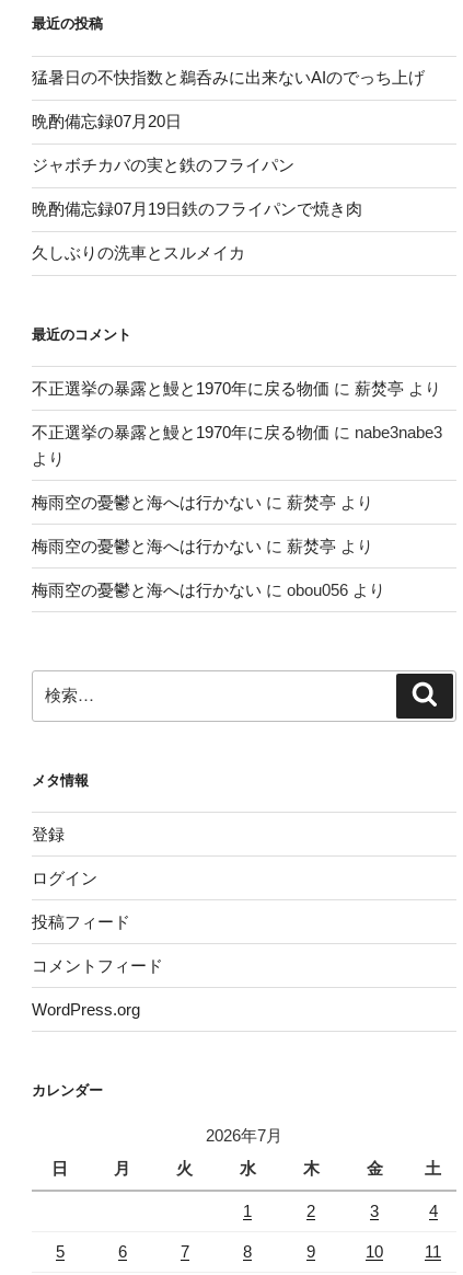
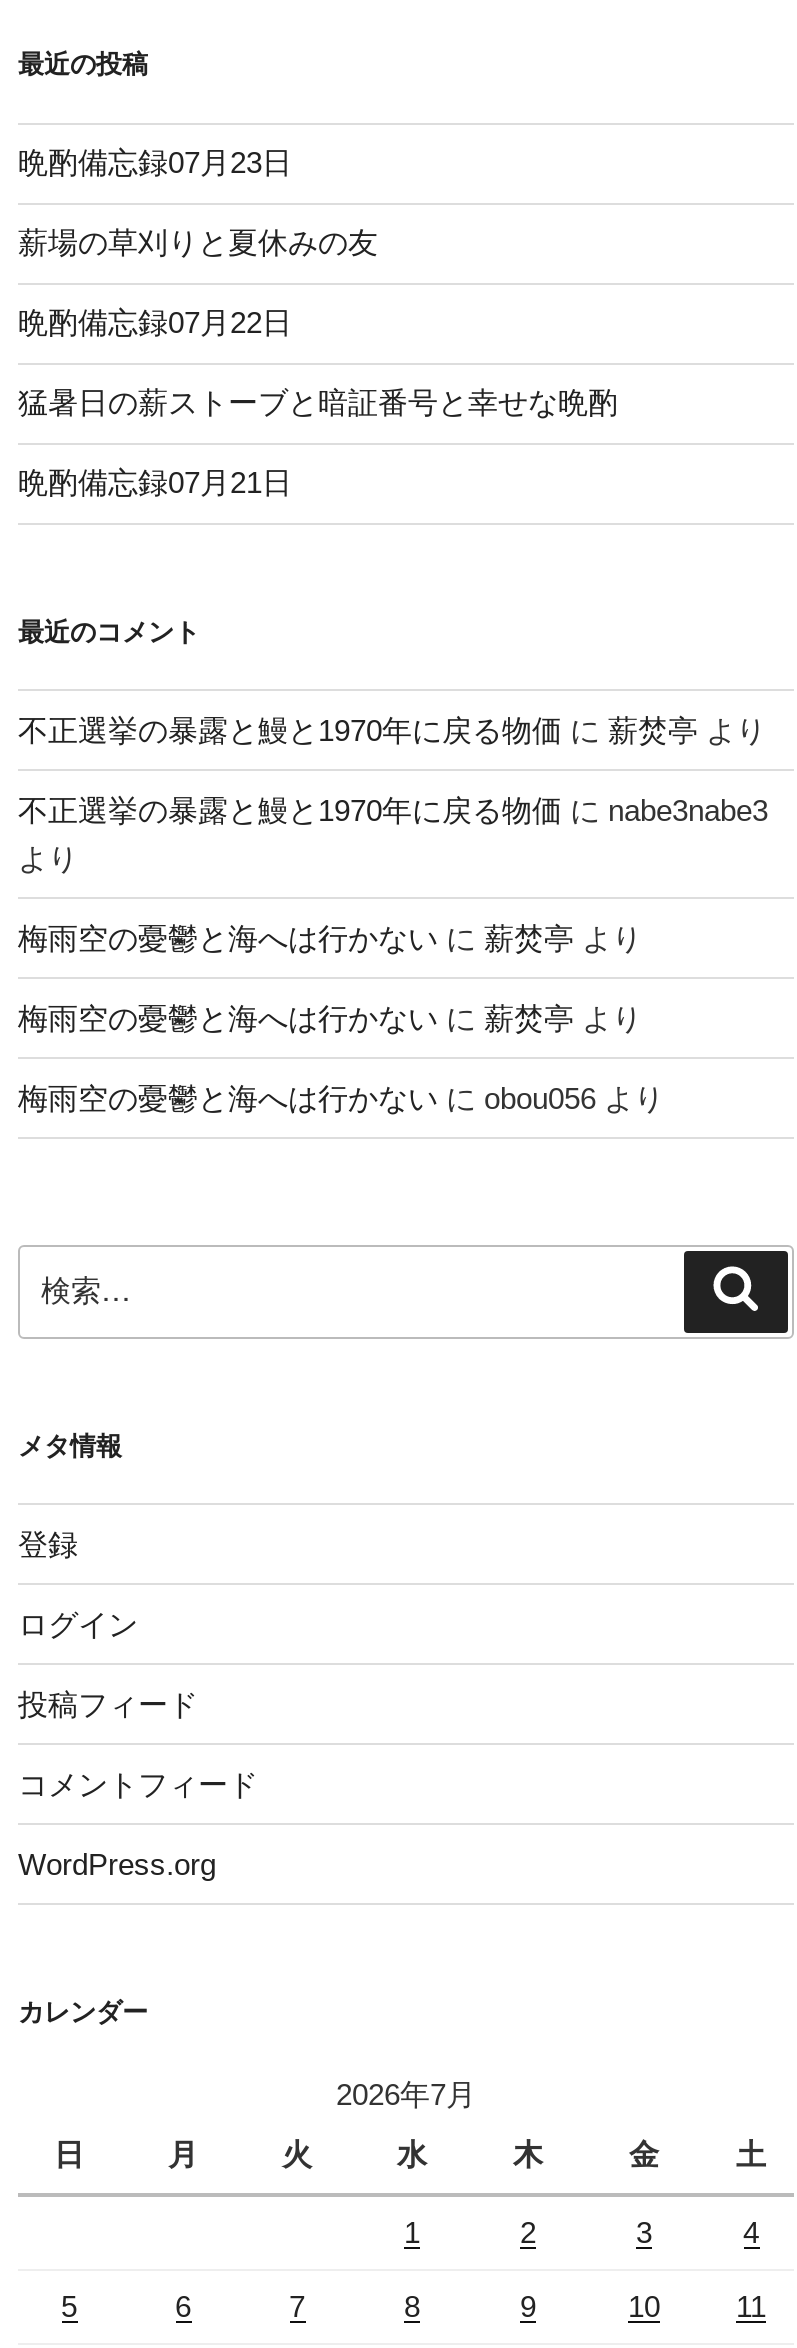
- 猛暑日の不快指数と鵜呑みに出来ないAIのでっち上げ
+ 晩酌備忘録07月23日

- 晩酌備忘録07月20日
+ 薪場の草刈りと夏休みの友

- ジャボチカバの実と鉄のフライパン
+ 晩酌備忘録07月22日

- 晩酌備忘録07月19日鉄のフライパンで焼き肉
+ 猛暑日の薪ストーブと暗証番号と幸せな晩酌

- 久しぶりの洗車とスルメイカ
+ 晩酌備忘録07月21日
